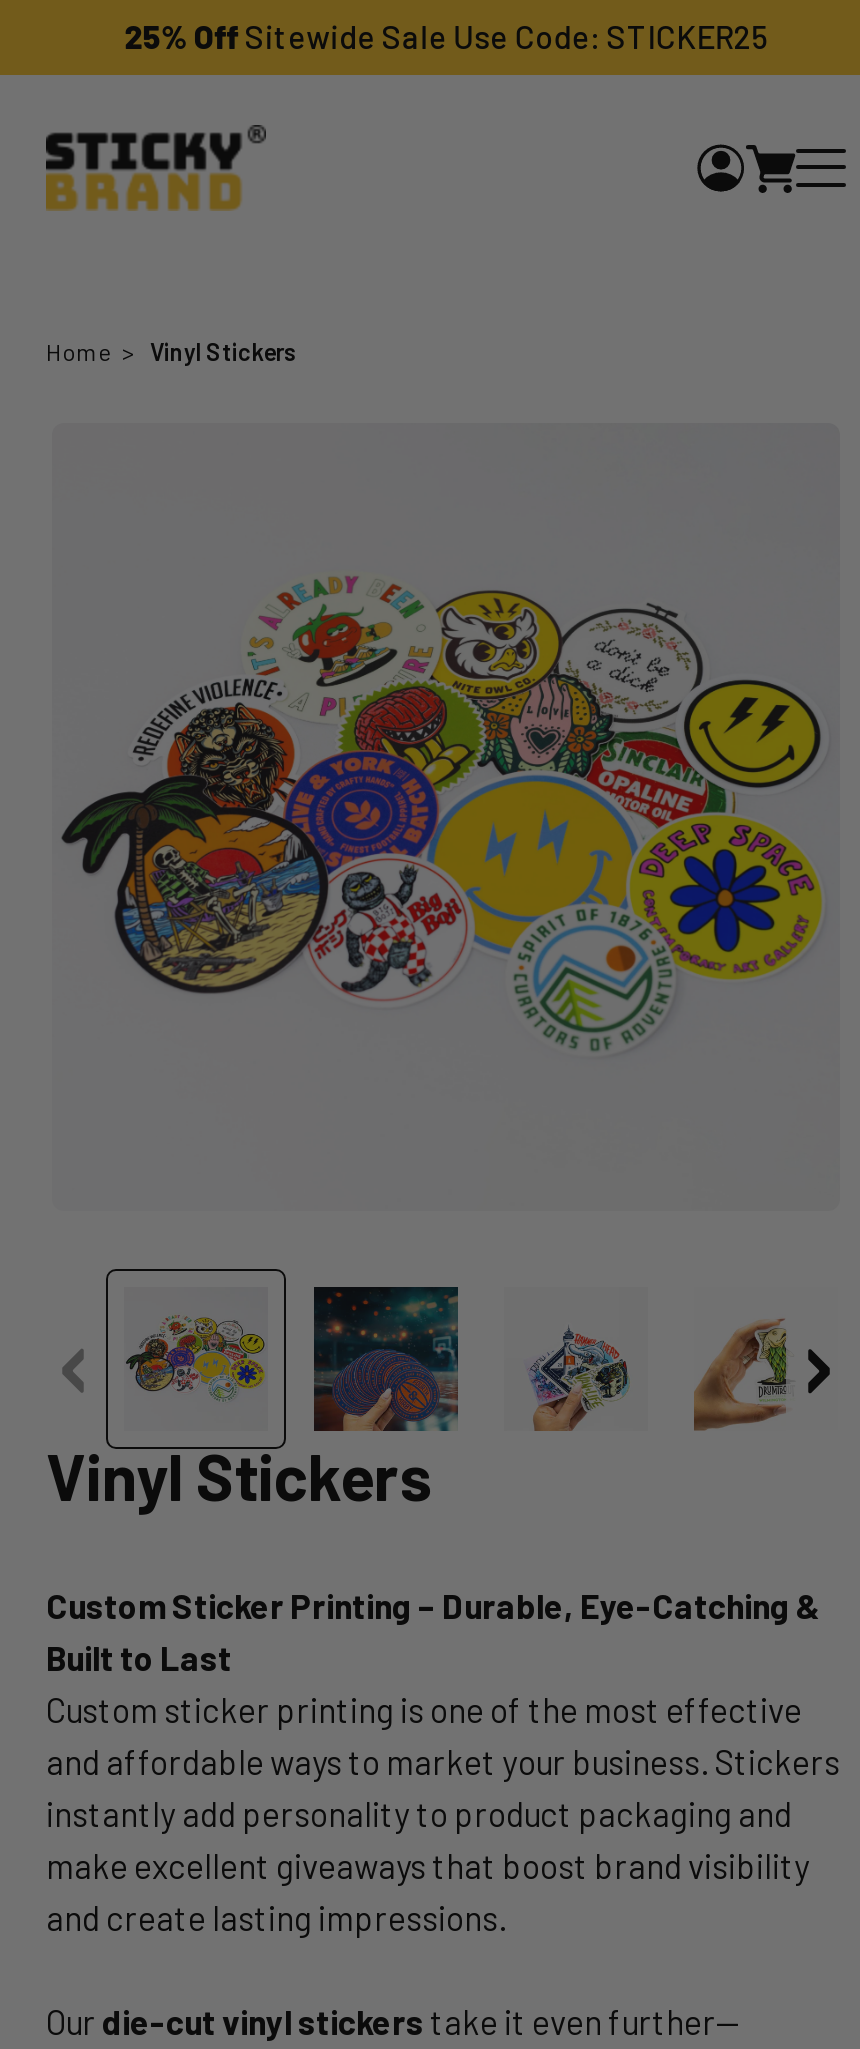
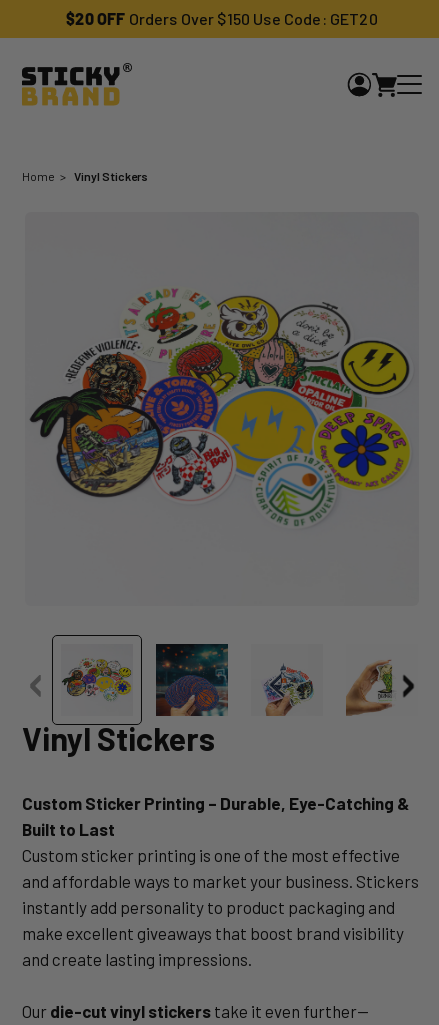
- 25% Off Sitewide Sale Use Code: STICKER25
+ $20 OFF Orders Over $150 Use Code: GET20
